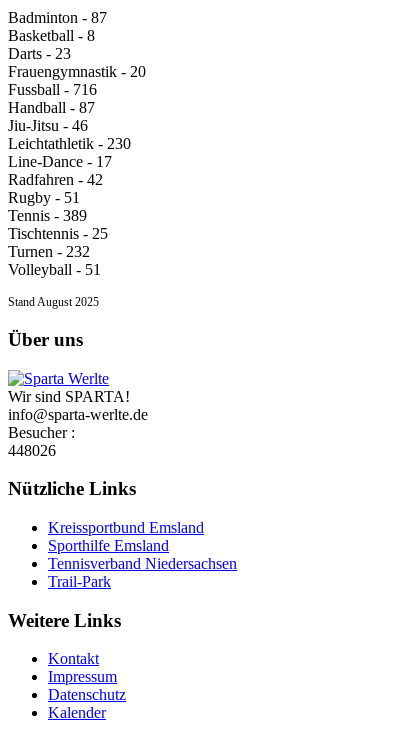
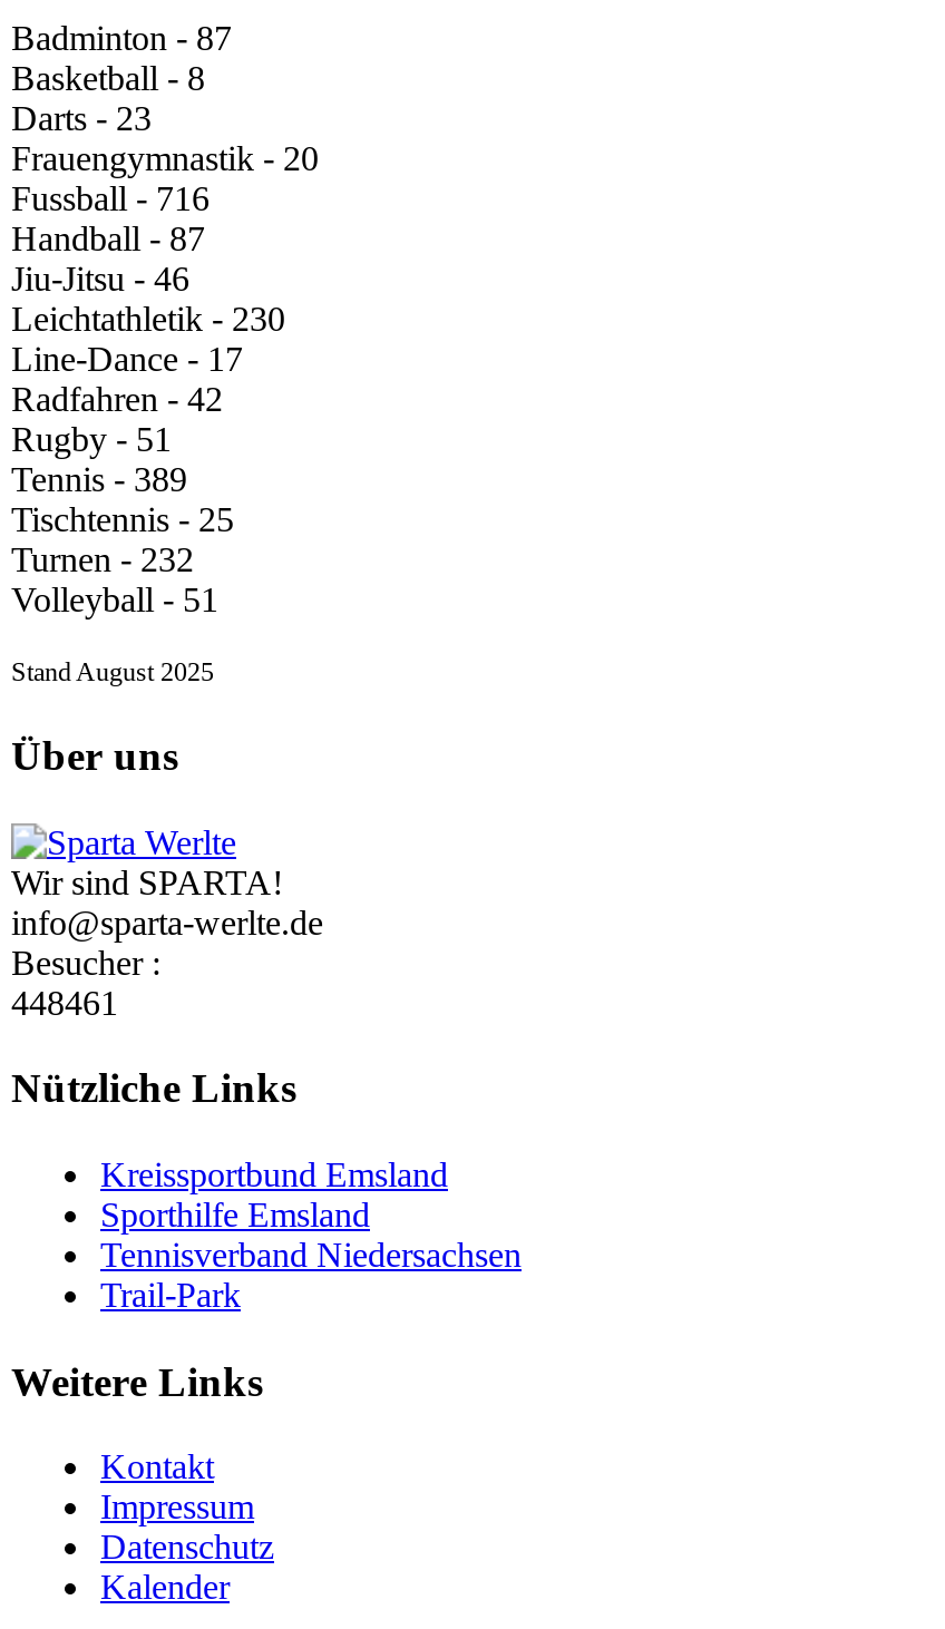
- 448026
+ 448461
